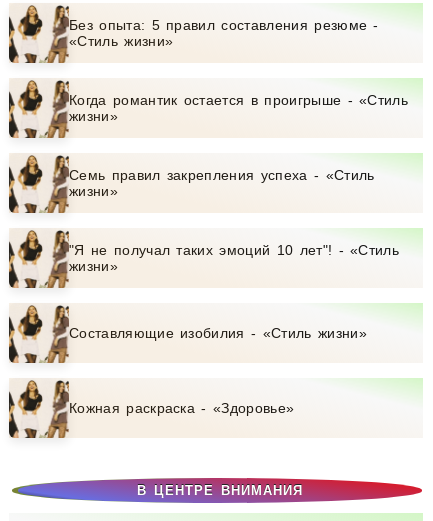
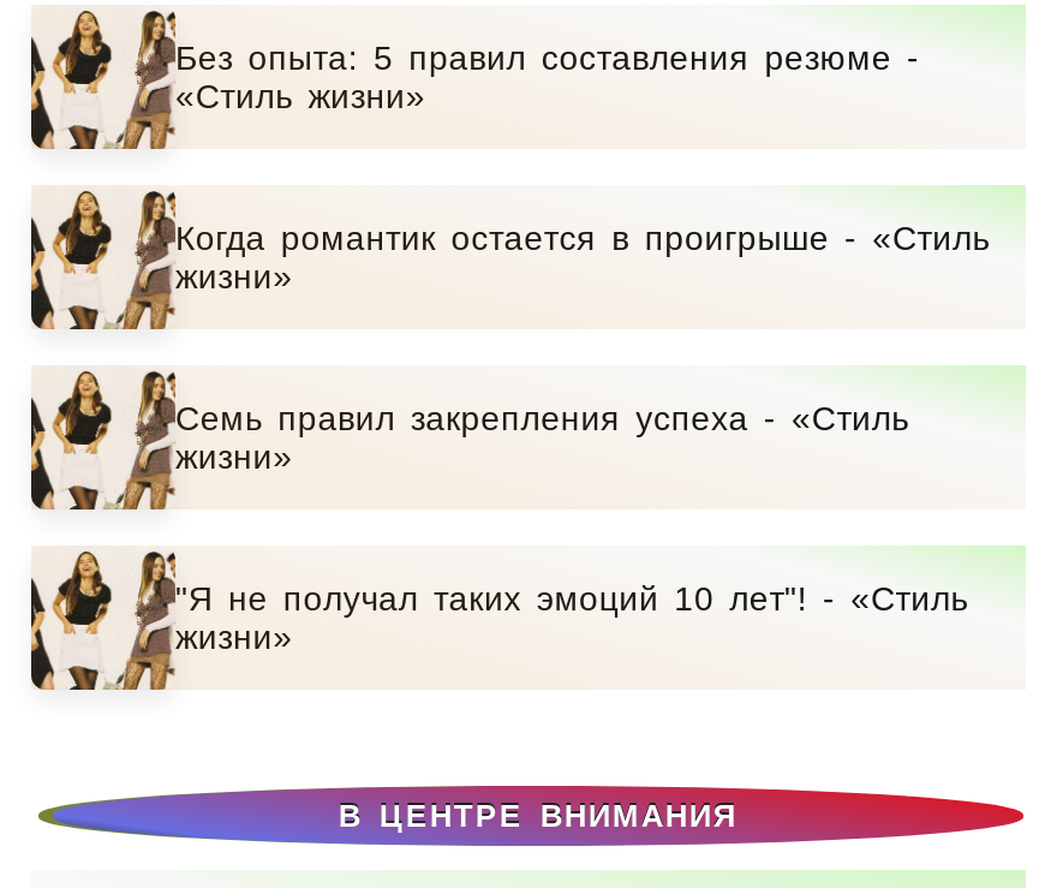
- Составляющие изобилия - «Стиль жизни»

- Кожная раскраска - «Здоровье»
